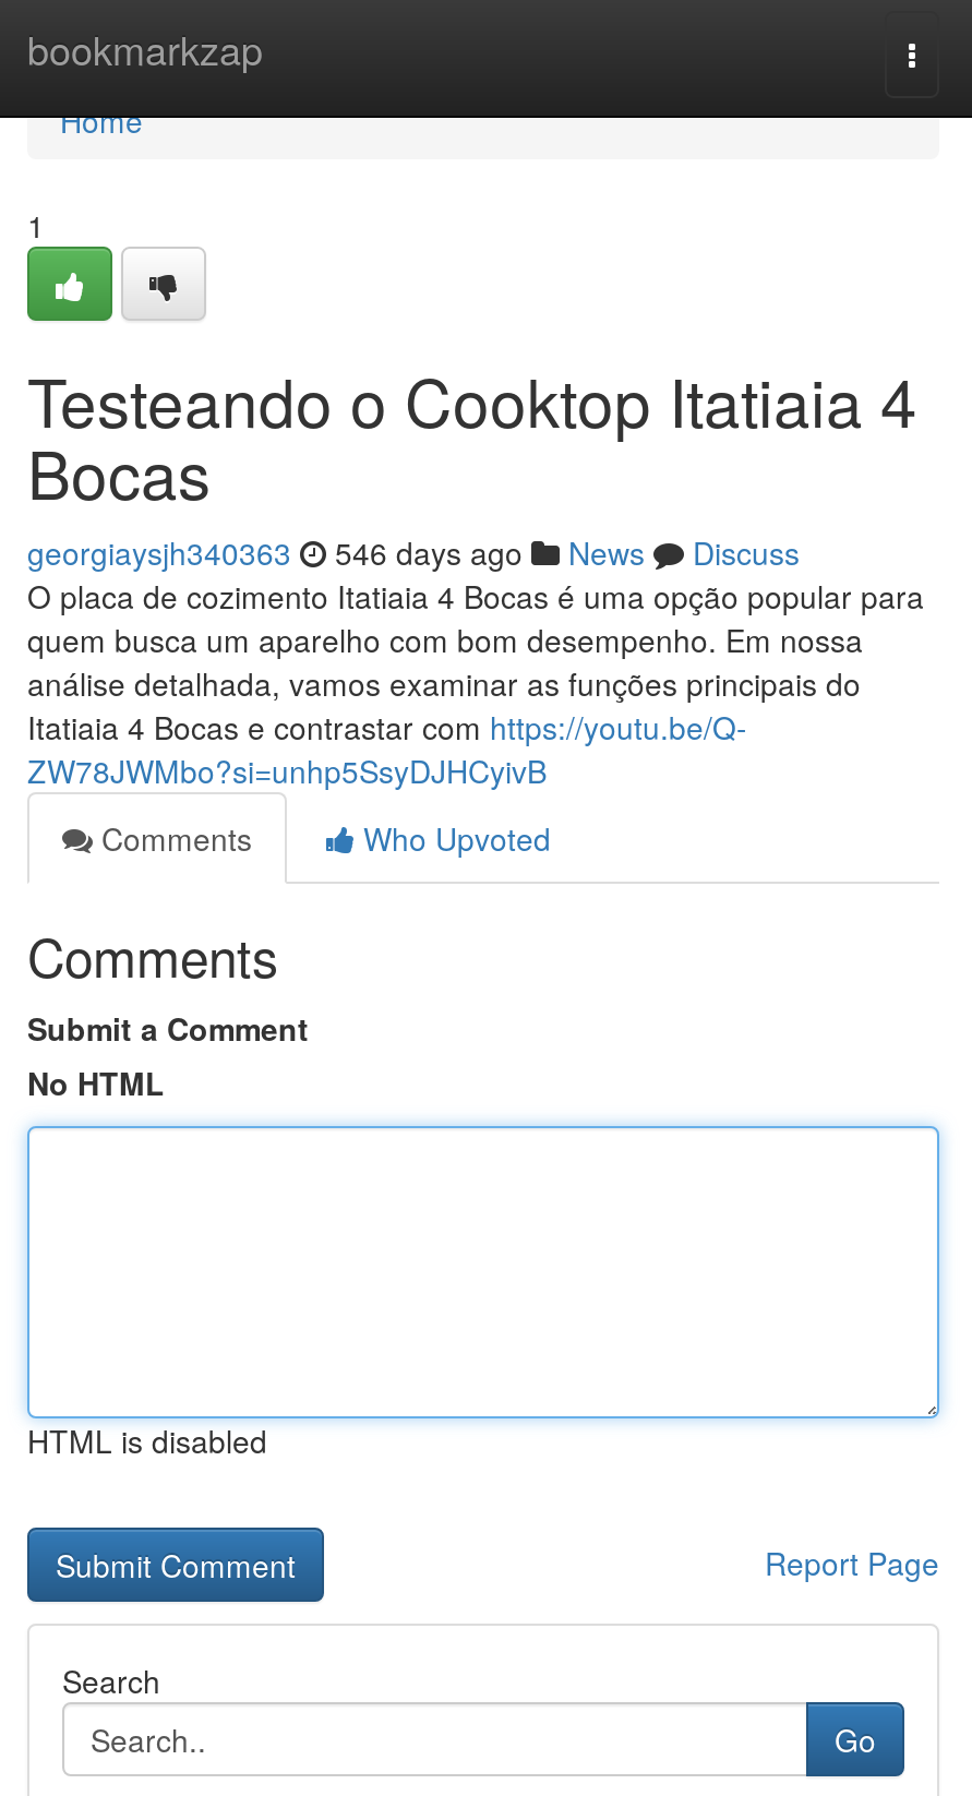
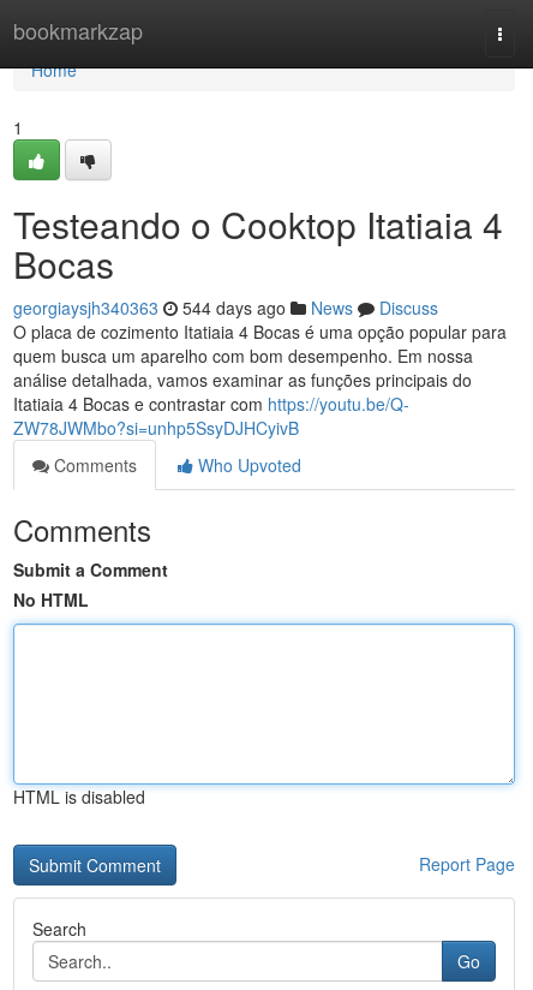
- georgiaysjh340363 546 days ago News Discuss
+ georgiaysjh340363 544 days ago News Discuss
